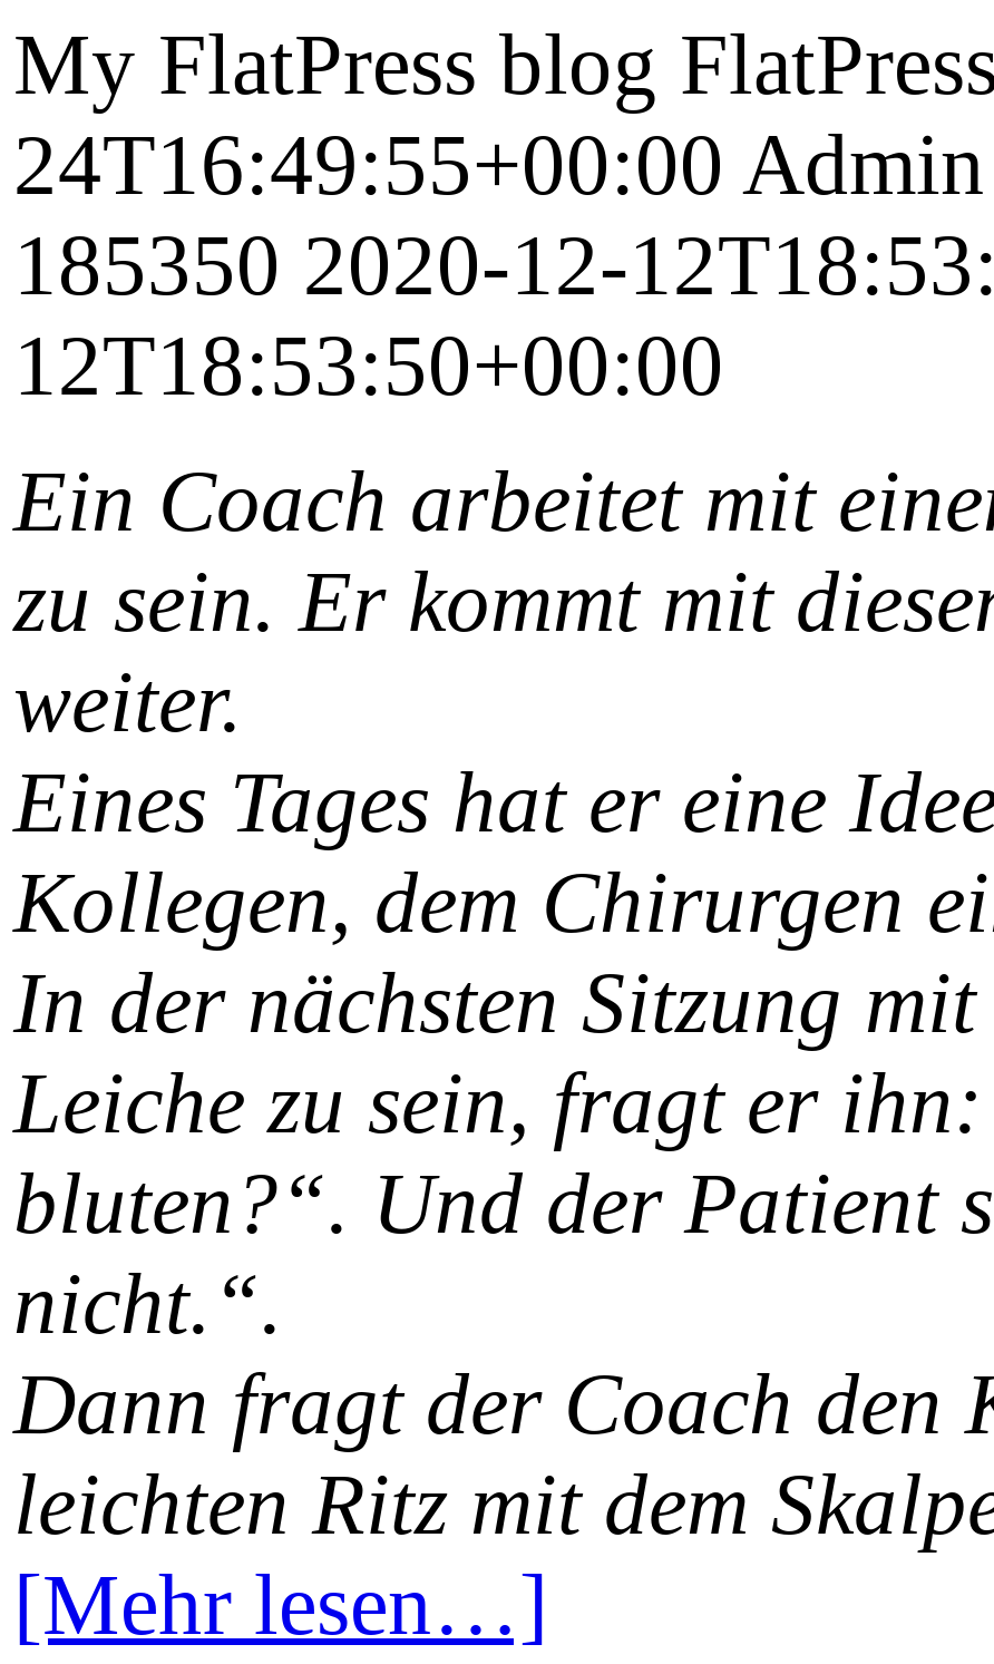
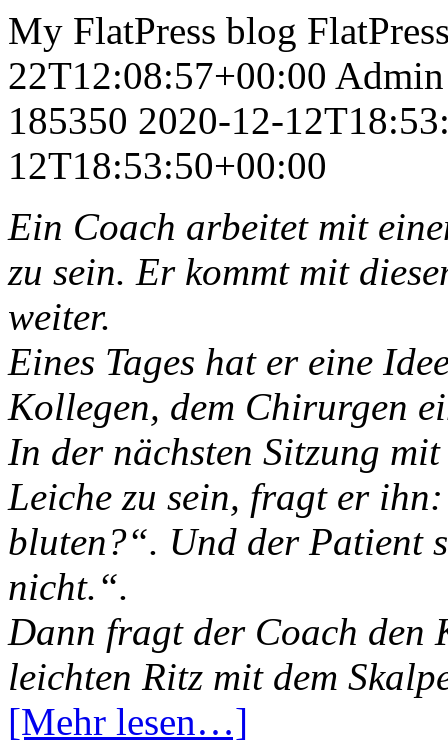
- 24T16:49:55+00:00 Admin
+ 22T12:08:57+00:00 Admin
